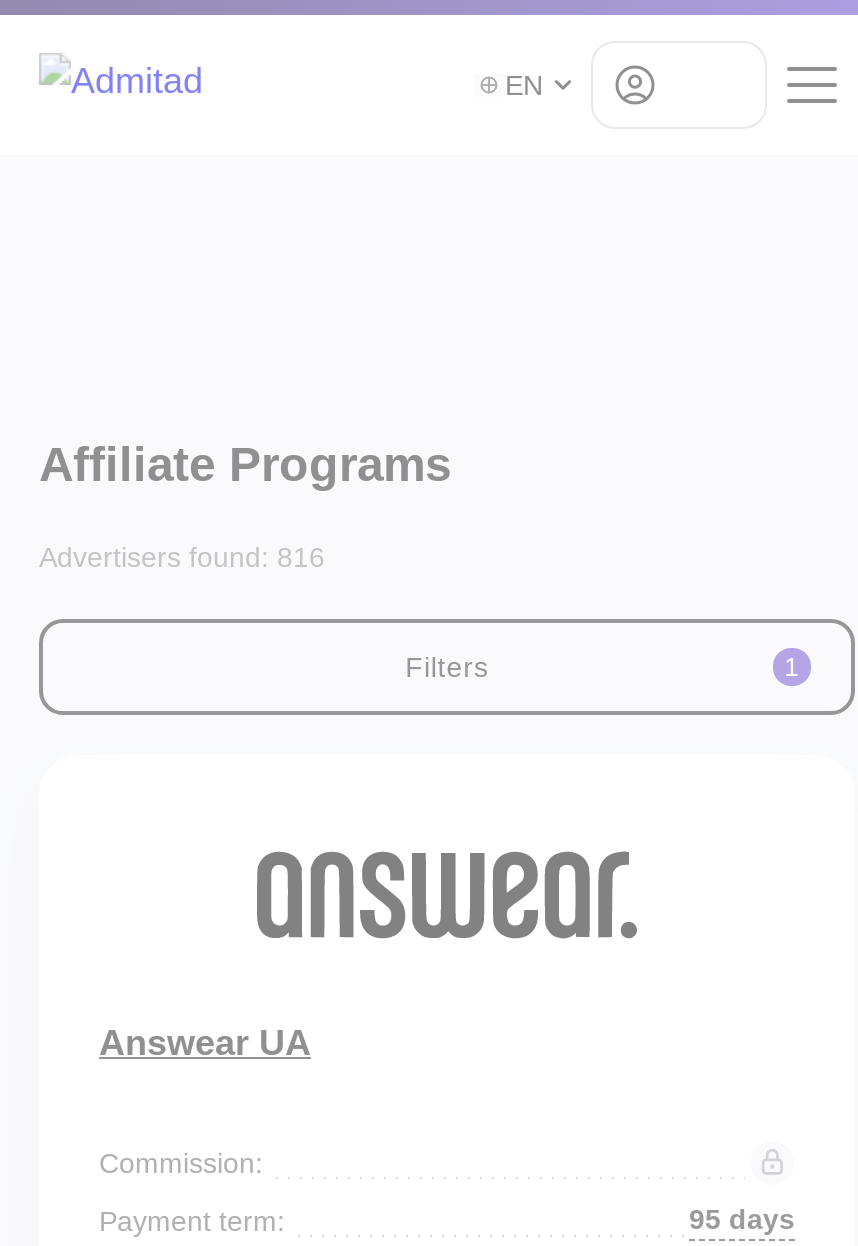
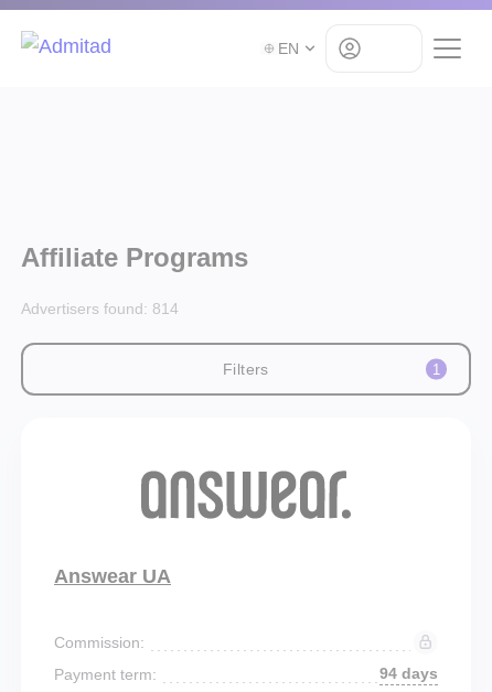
- Advertisers found: 816
+ Advertisers found: 814

- 95 days
+ 94 days
